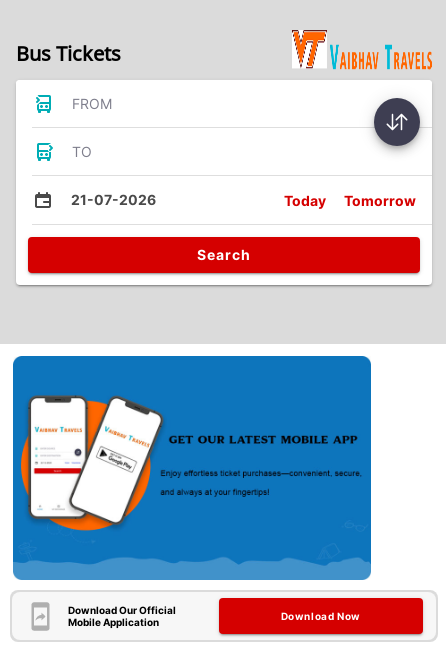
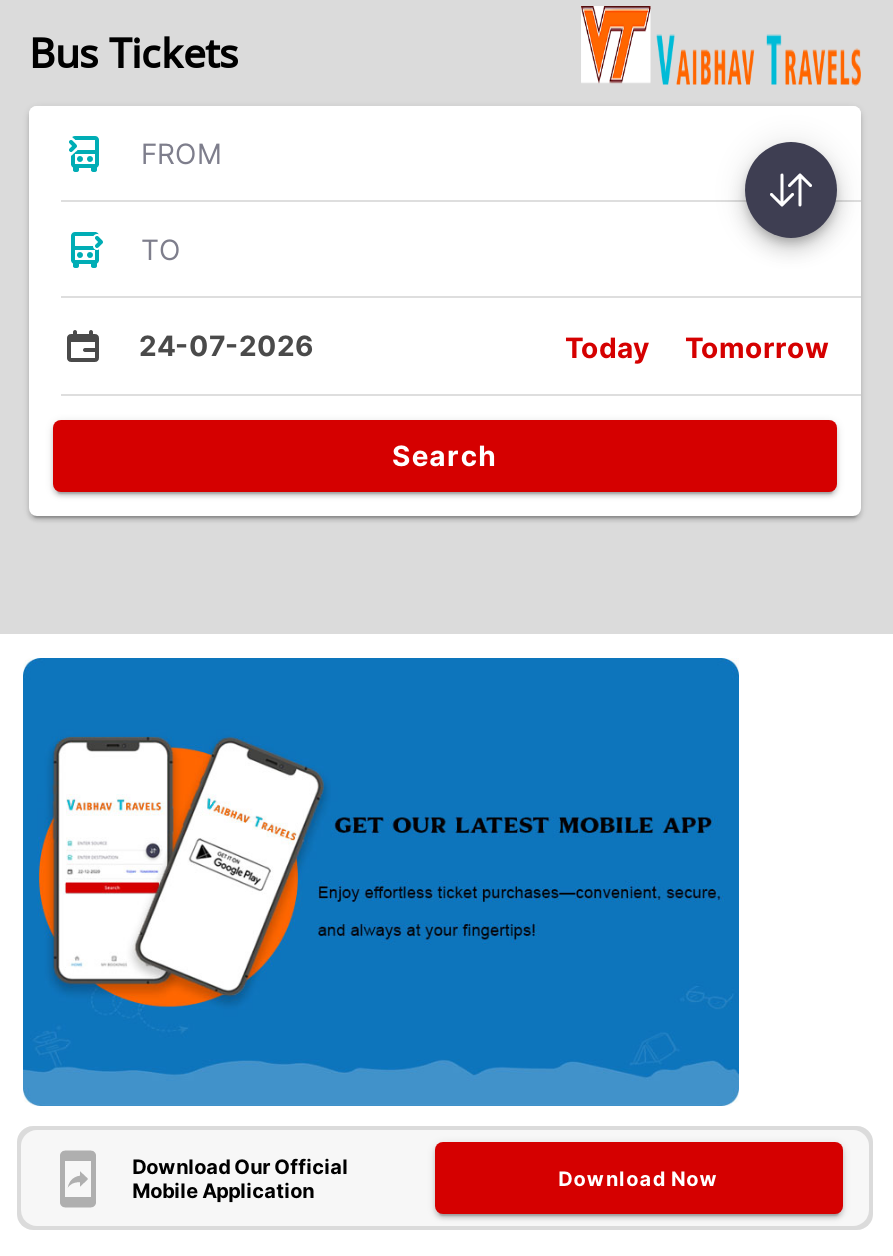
- 21-07-2026
+ 24-07-2026
